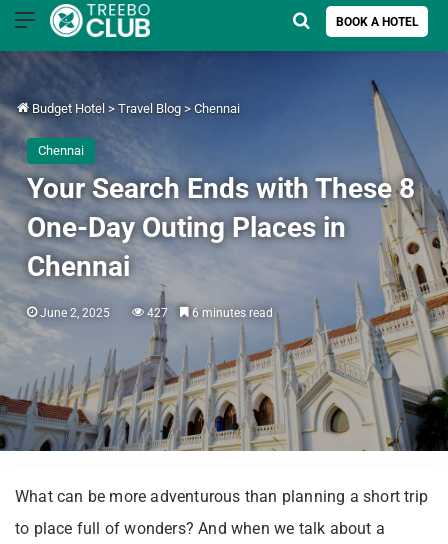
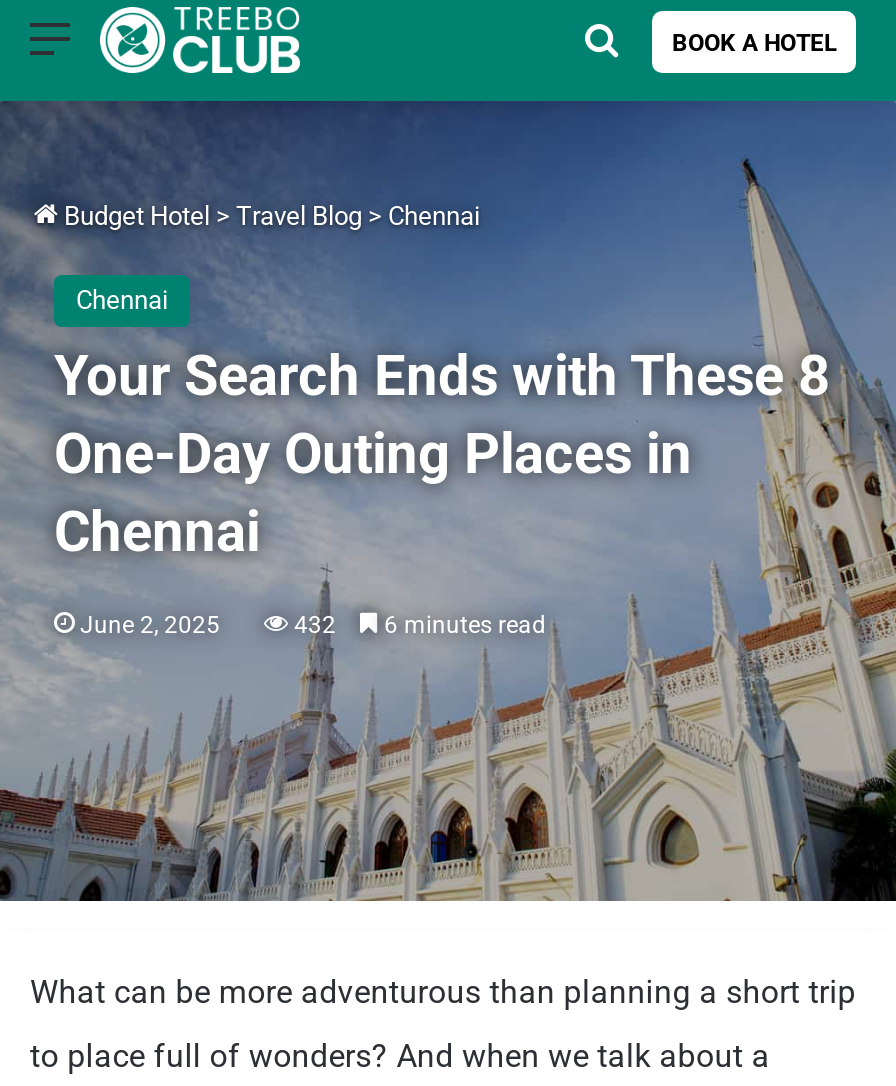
- 427 6 minutes read
+ 432 6 minutes read
